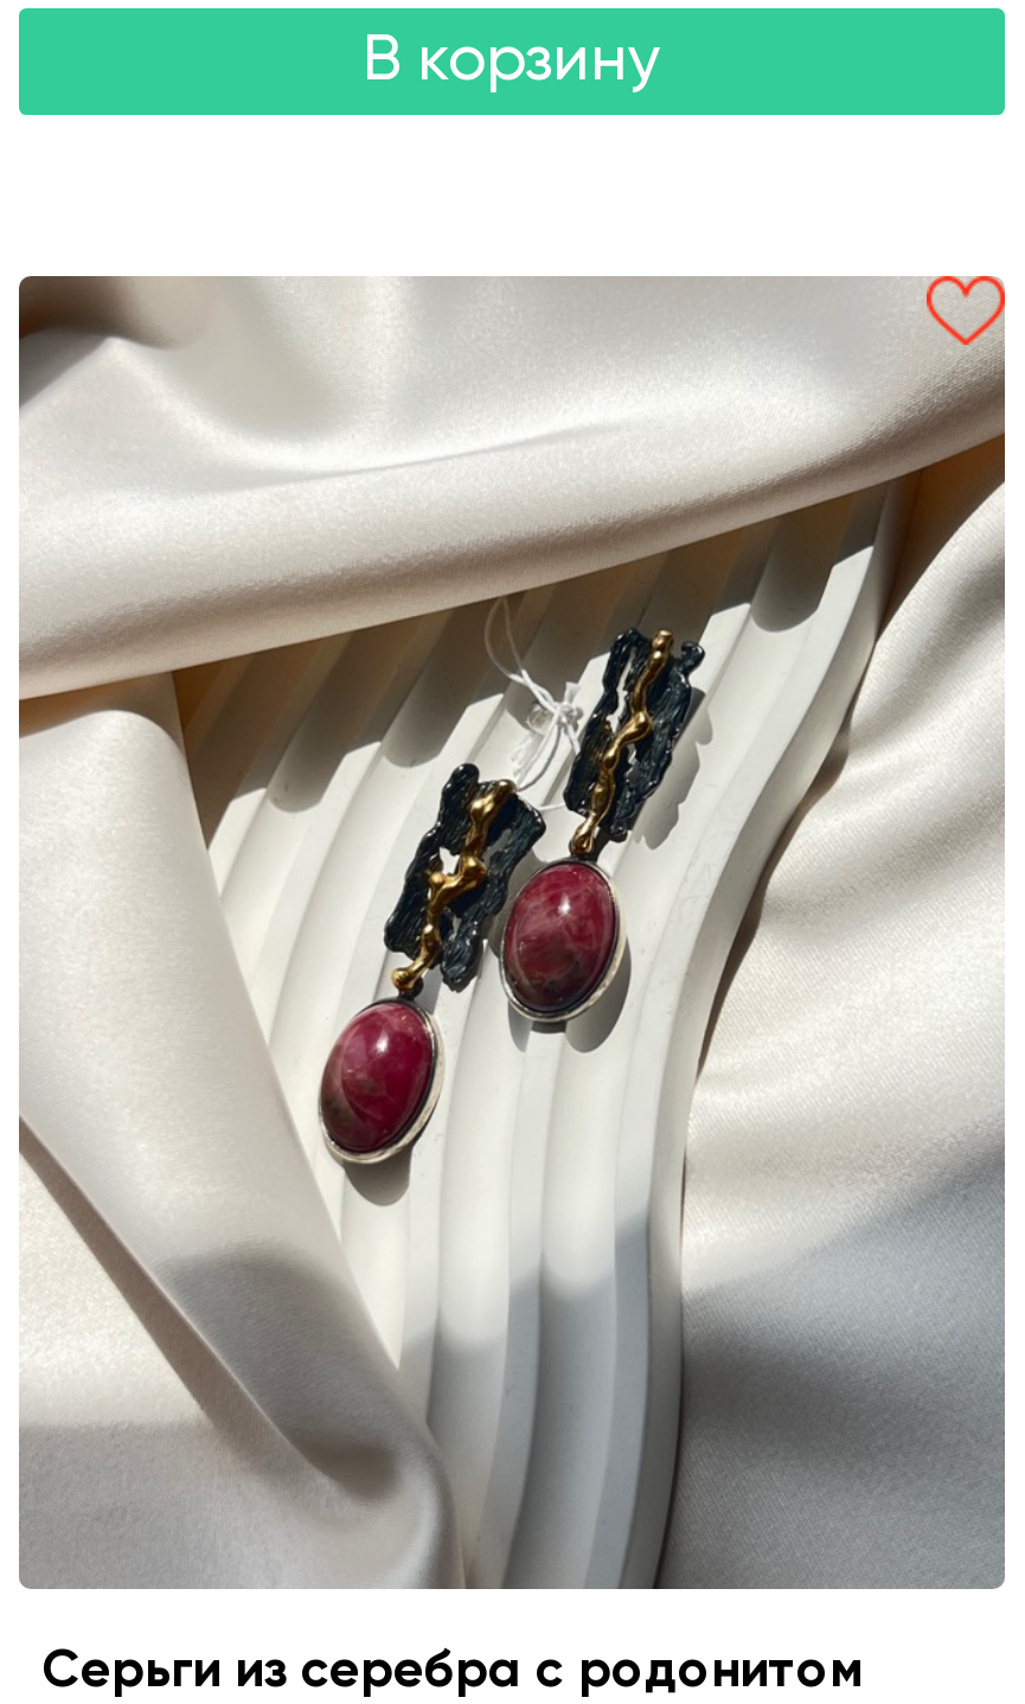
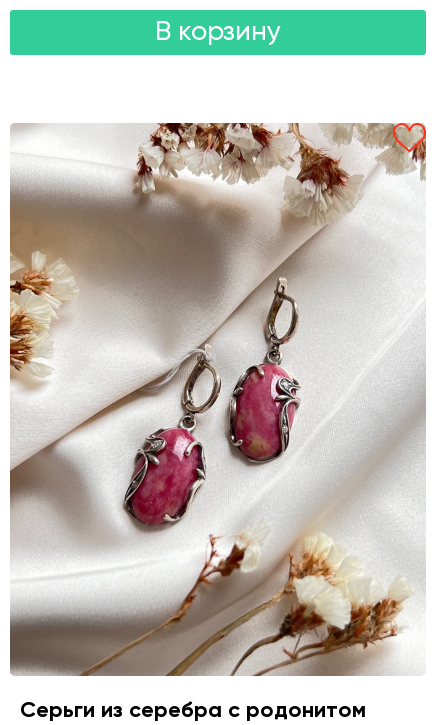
- [image]
+ [image]
